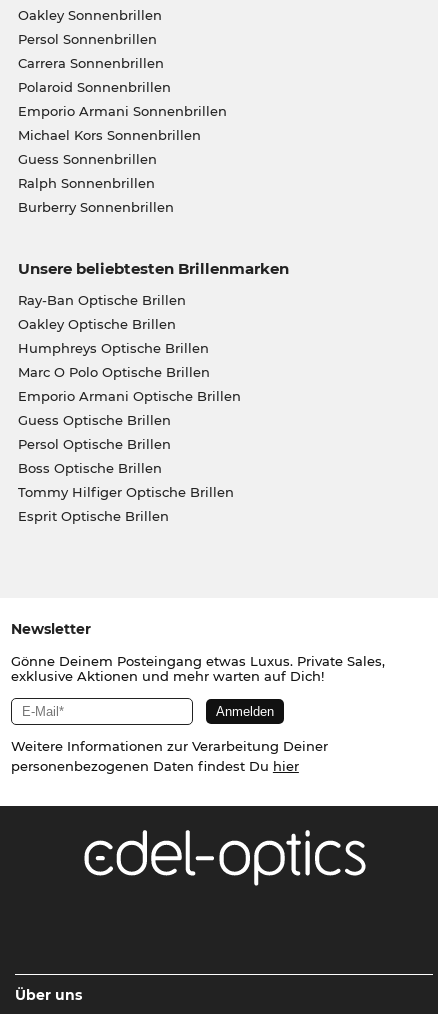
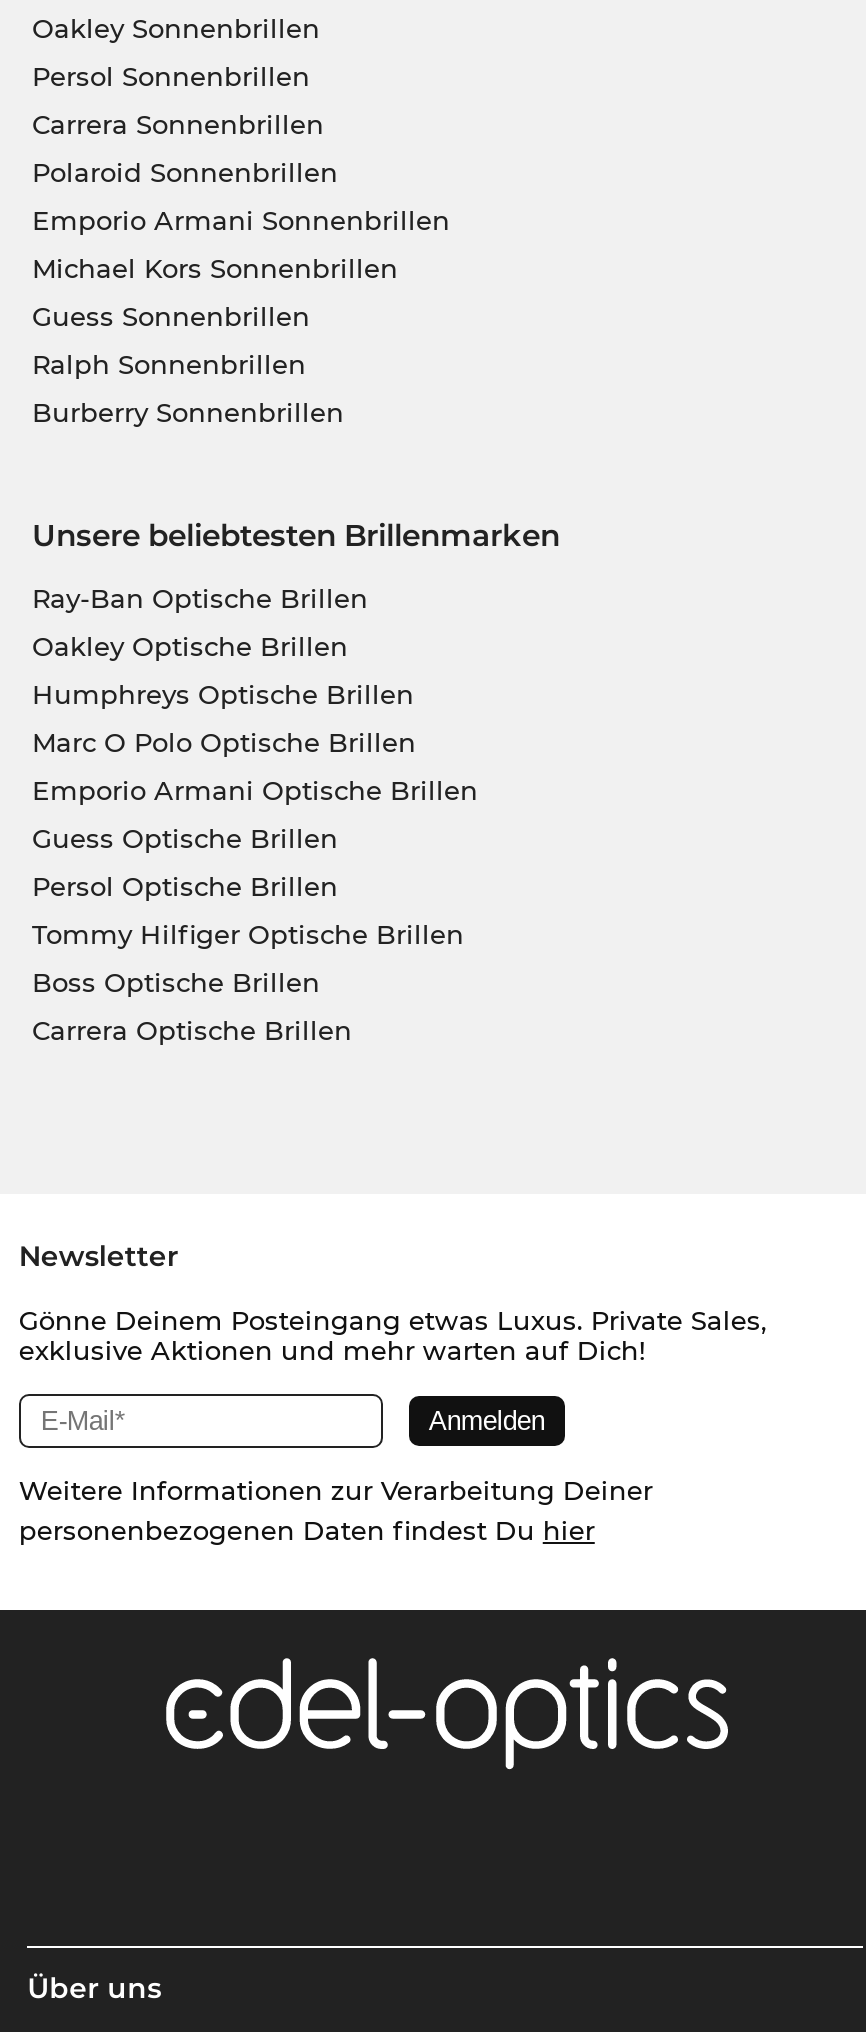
moved down: Boss Optische Brillen

moved up: Tommy Hilfiger Optische Brillen

- Esprit Optische Brillen
+ Carrera Optische Brillen
